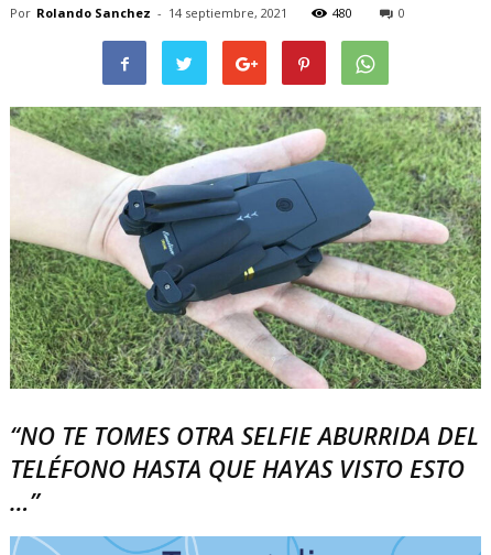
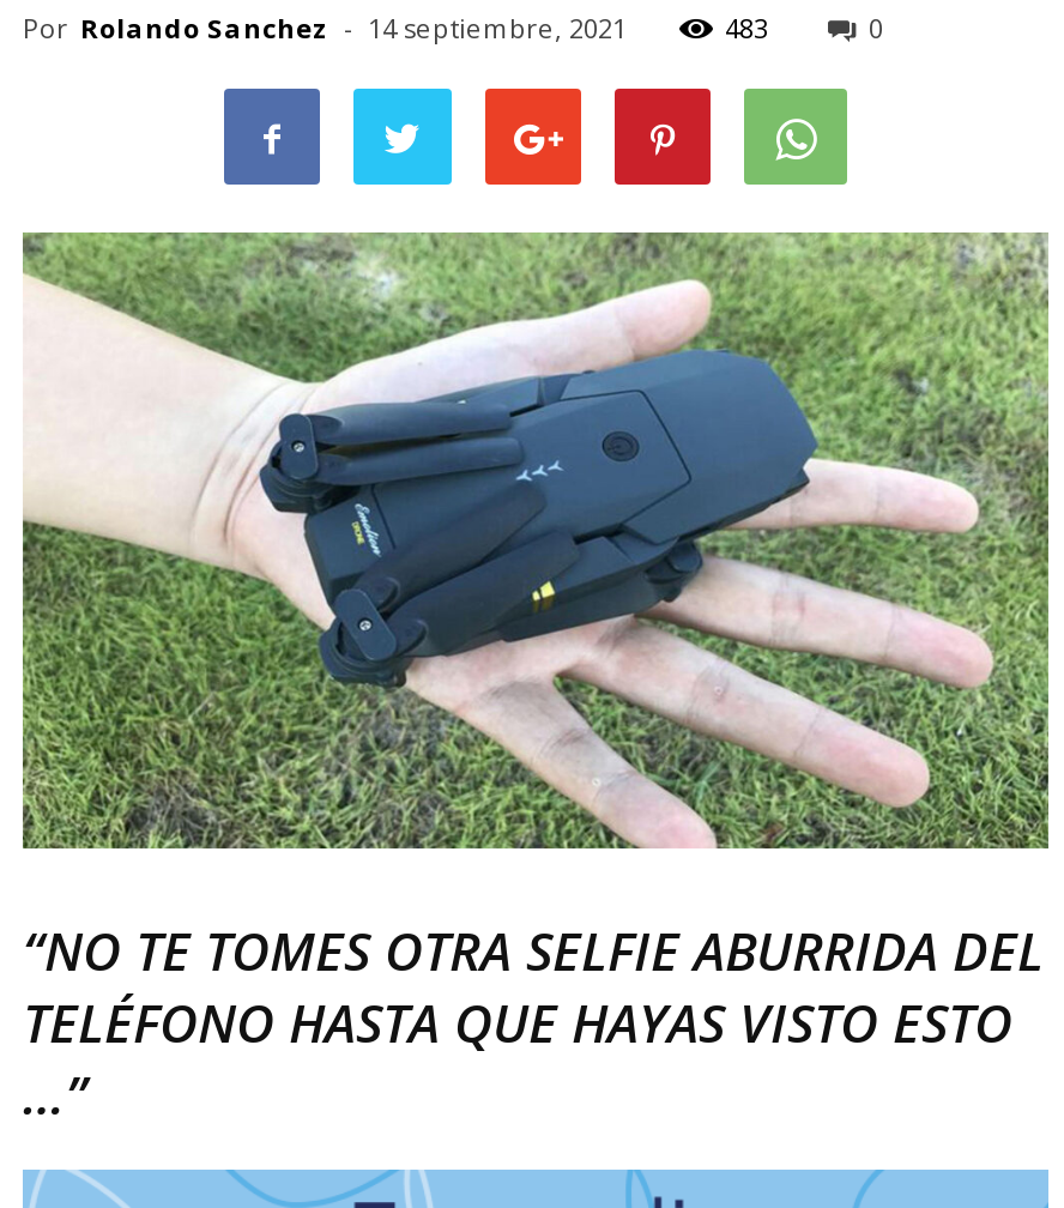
- 480
+ 483
